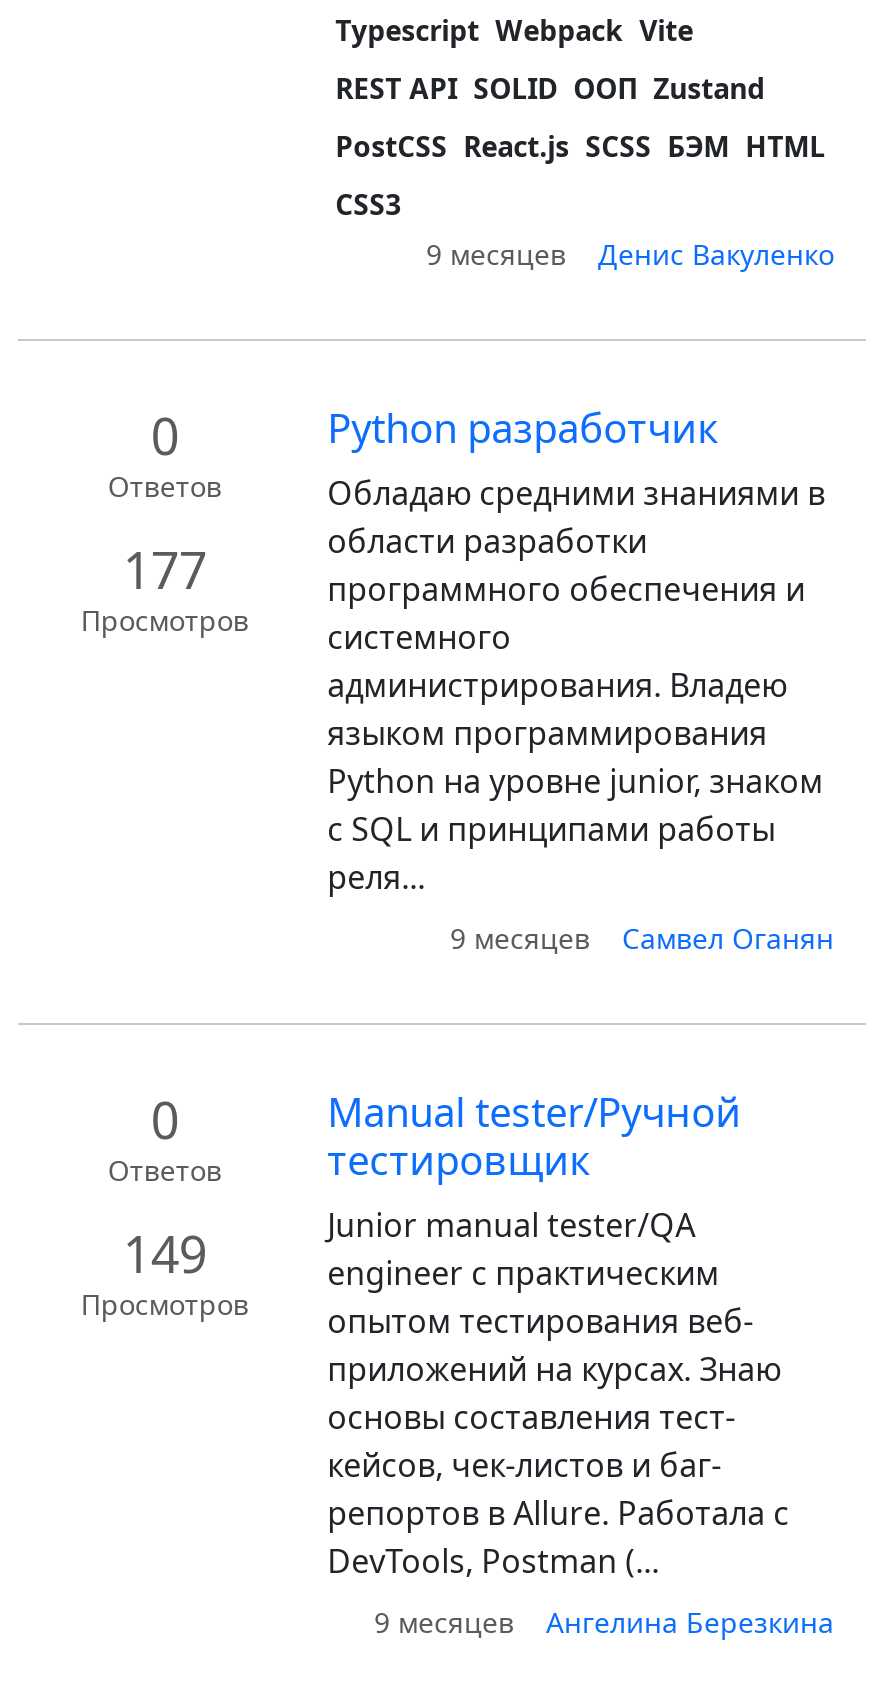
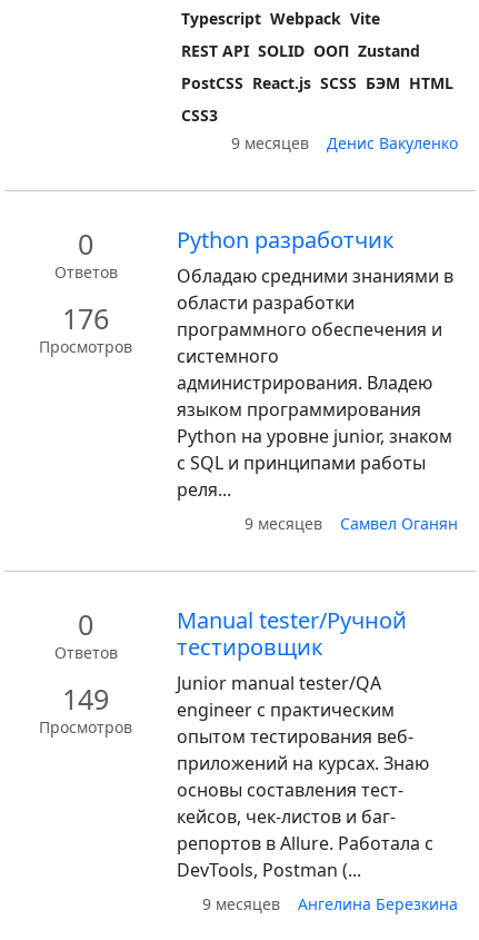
- 177
+ 176
